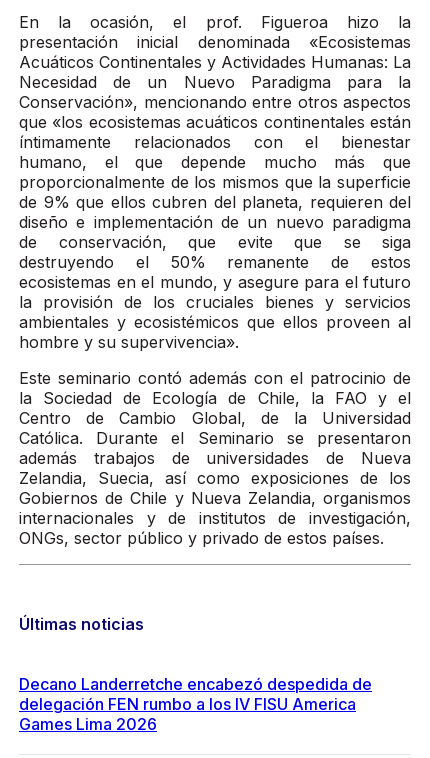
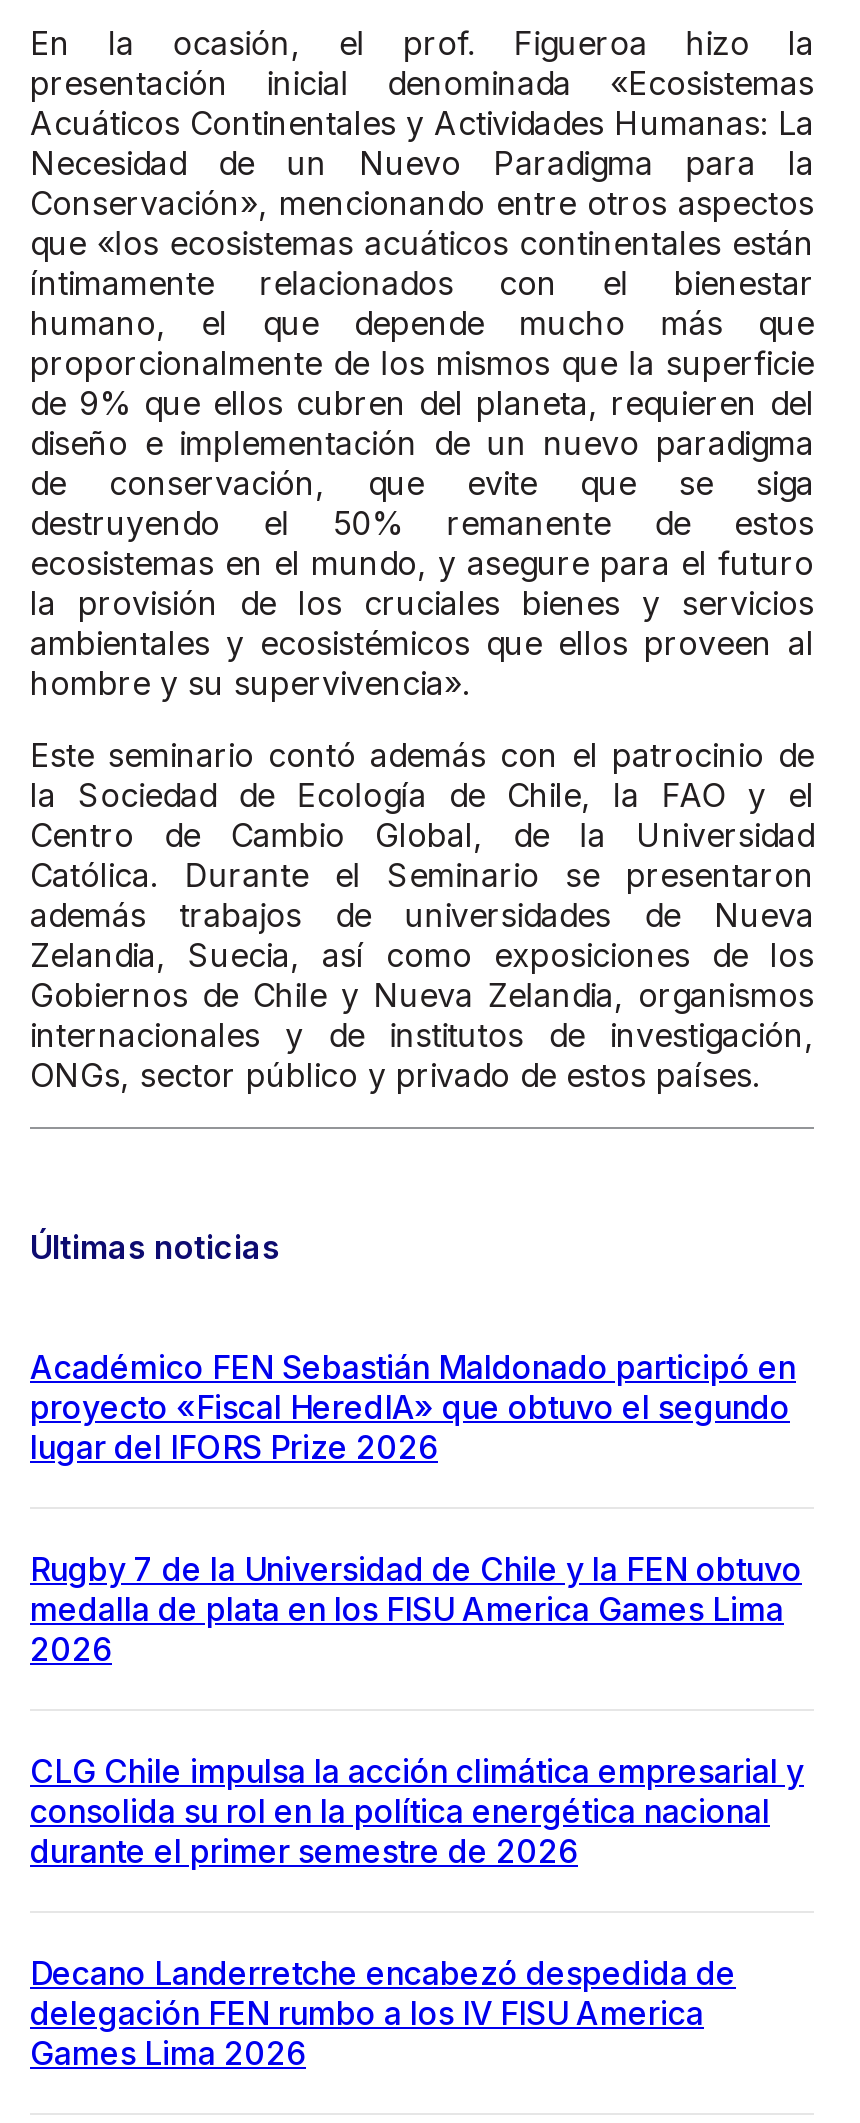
+ Académico FEN Sebastián Maldonado participó en
+ proyecto «Fiscal HeredIA» que obtuvo el segundo
+ lugar del IFORS Prize 2026
+ Rugby 7 de la Universidad de Chile y la FEN obtuvo
+ medalla de plata en los FISU America Games Lima
+ 2026
+ CLG Chile impulsa la acción climática empresarial y
+ consolida su rol en la política energética nacional
+ durante el primer semestre de 2026
